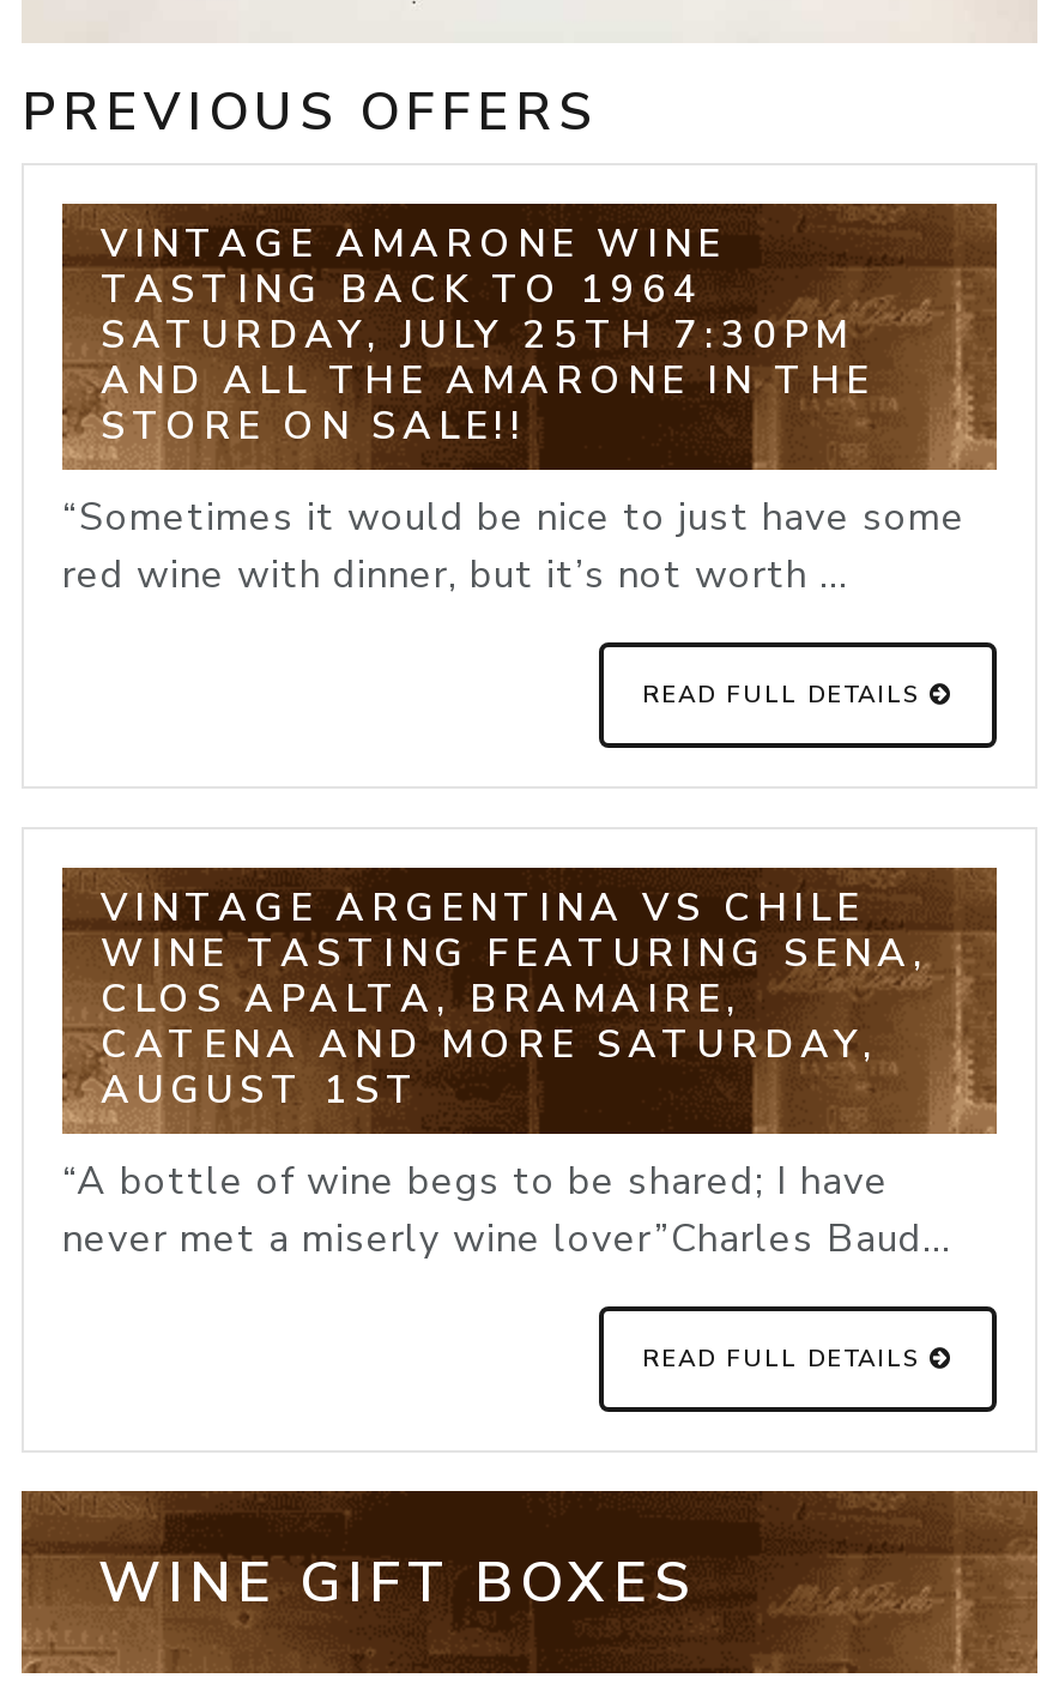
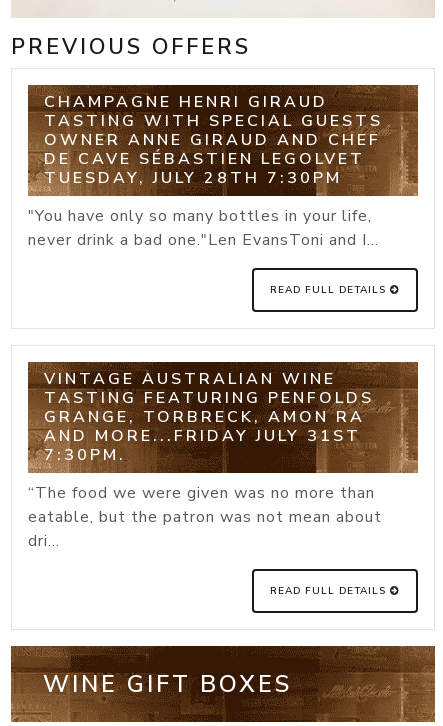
- VINTAGE AMARONE WINE
- TASTING BACK TO 1964
- SATURDAY, JULY 25TH 7:30PM
- AND ALL THE AMARONE IN THE
- STORE ON SALE!!
+ CHAMPAGNE HENRI GIRAUD
+ TASTING WITH SPECIAL GUESTS
+ OWNER ANNE GIRAUD AND CHEF
+ DE CAVE SÉBASTIEN LEGOLVET
+ TUESDAY, JULY 28TH 7:30PM

- “Sometimes it would be nice to just have some
- red wine with dinner, but it’s not worth ...
+ "You have only so many bottles in your life,
+ never drink a bad one."Len EvansToni and I...

- VINTAGE ARGENTINA VS CHILE
- WINE TASTING FEATURING SENA,
- CLOS APALTA, BRAMAIRE,
- CATENA AND MORE SATURDAY,
- AUGUST 1ST
+ VINTAGE AUSTRALIAN WINE
+ TASTING FEATURING PENFOLDS
+ GRANGE, TORBRECK, AMON RA
+ AND MORE...FRIDAY JULY 31ST
+ 7:30PM.

- “A bottle of wine begs to be shared; I have
- never met a miserly wine lover”Charles Baud...
+ “The food we were given was no more than
+ eatable, but the patron was not mean about
+ dri...
